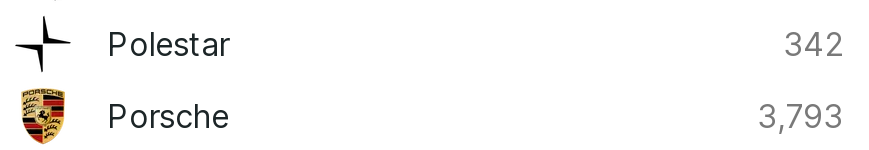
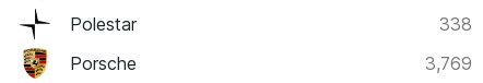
- 342
+ 338

- 3,793
+ 3,769
